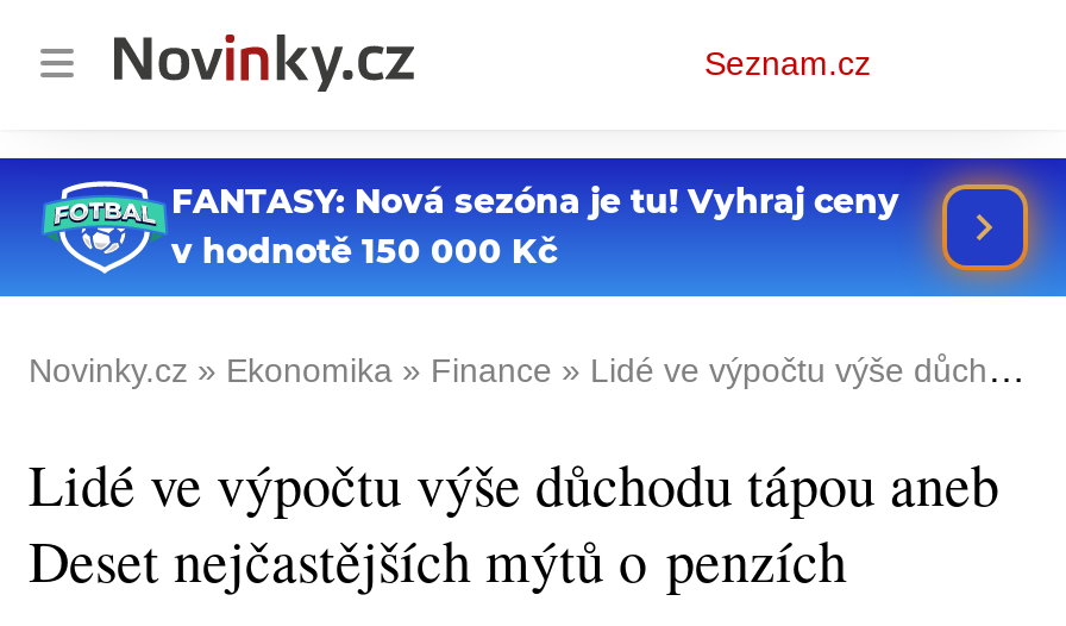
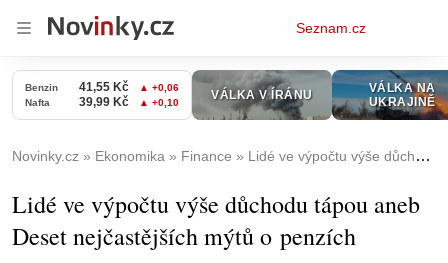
- [image]
+ [image]
